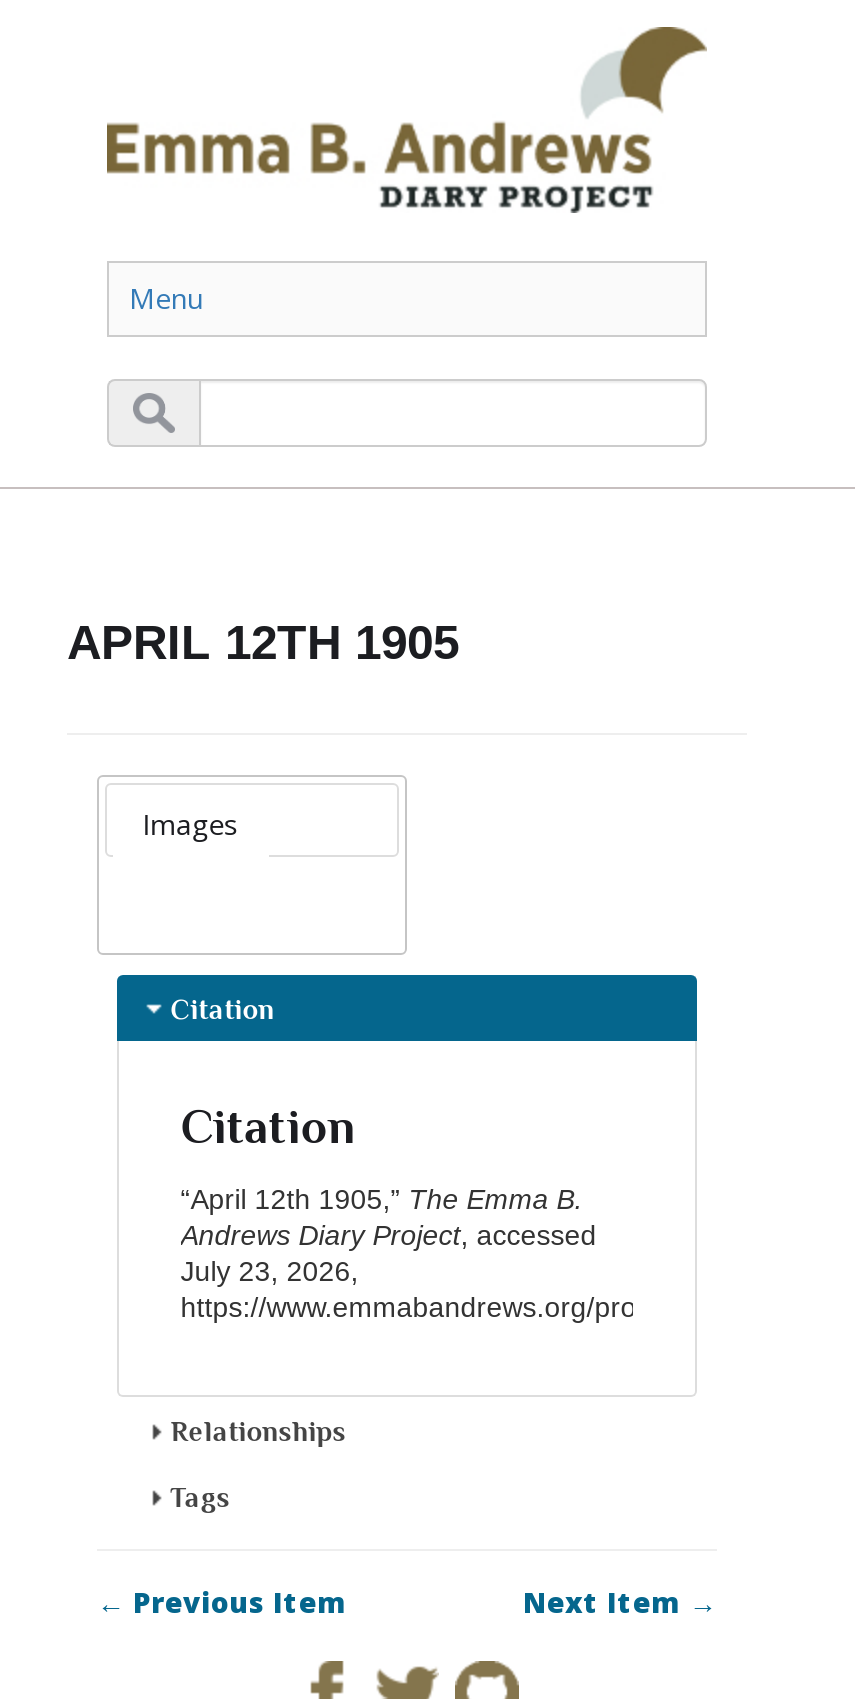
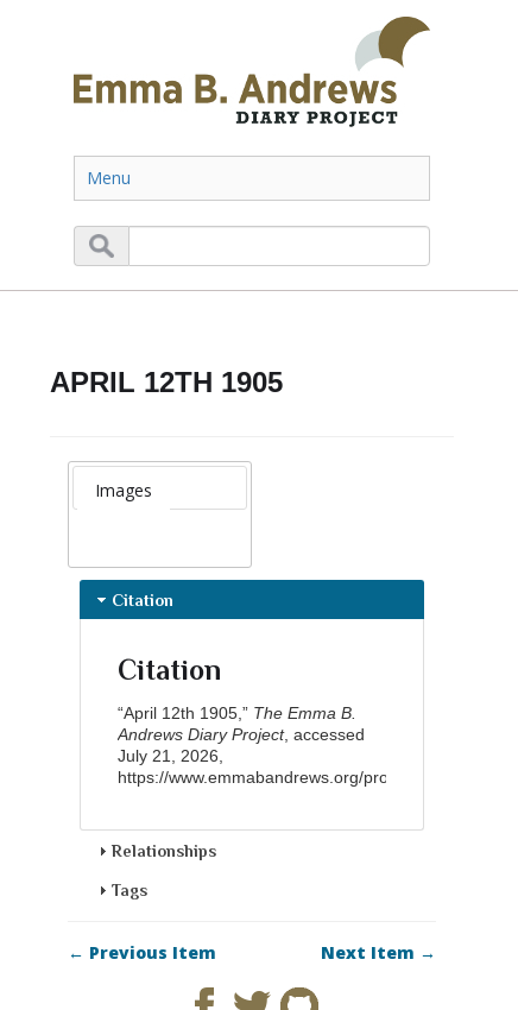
- July 23, 2026,
+ July 21, 2026,
